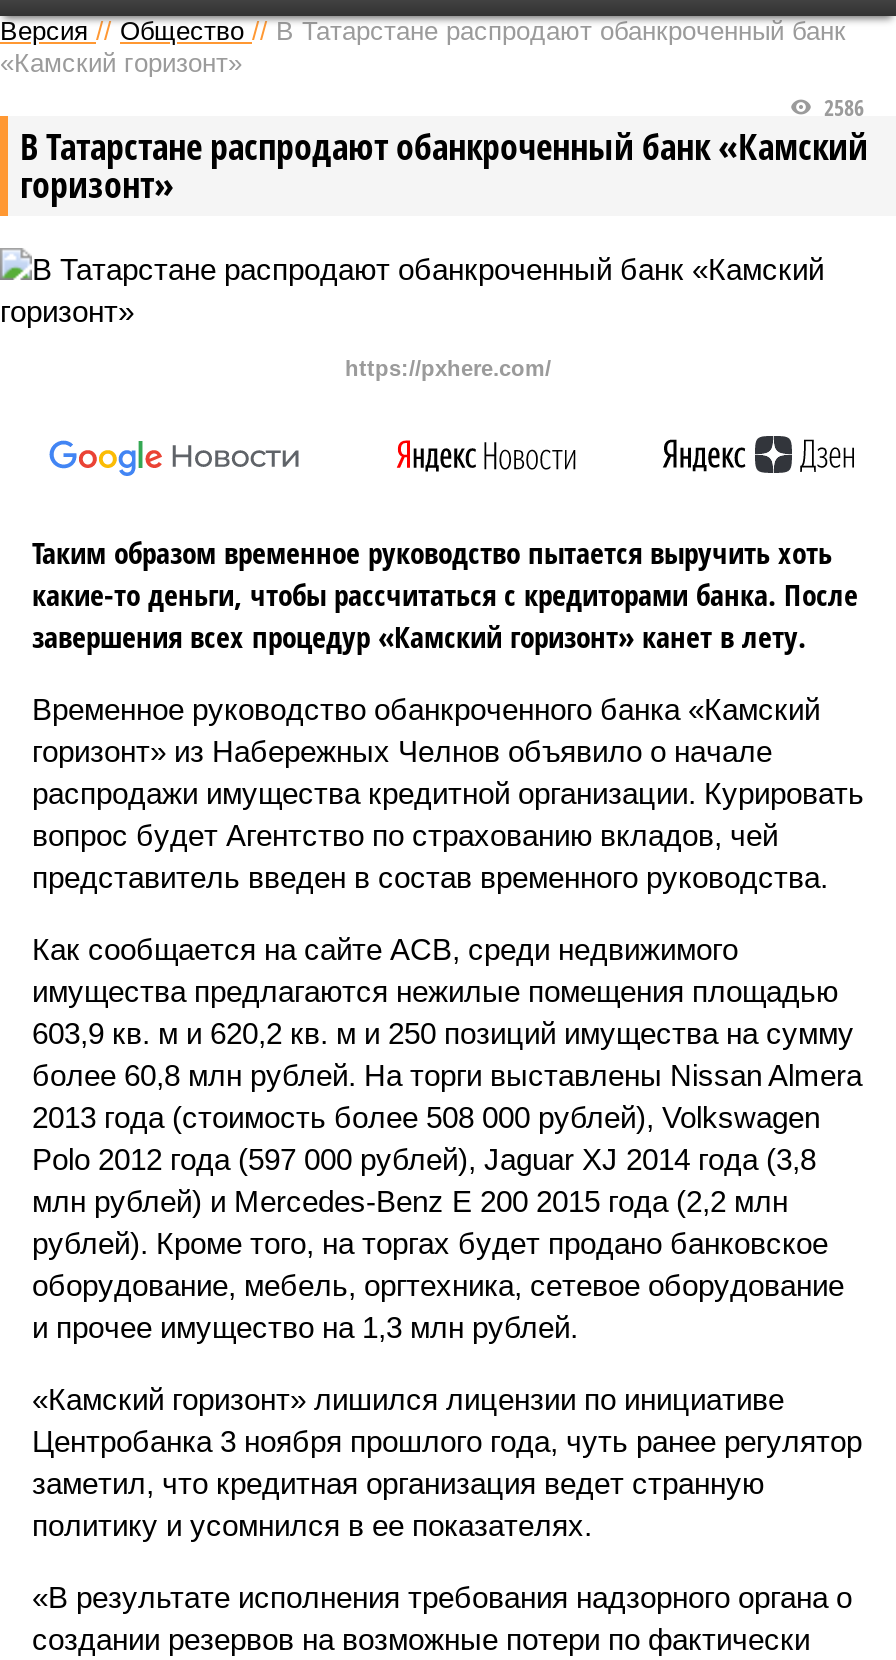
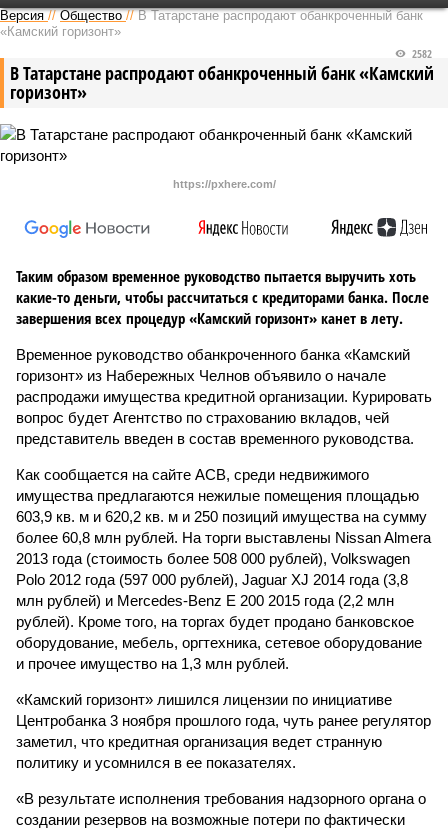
- 2586
+ 2582
